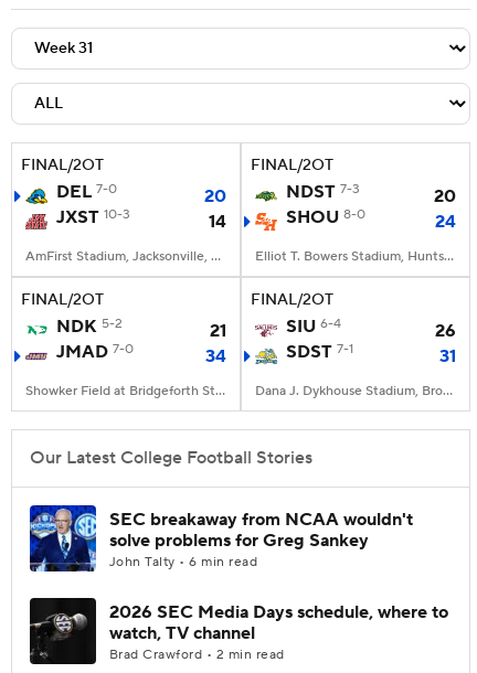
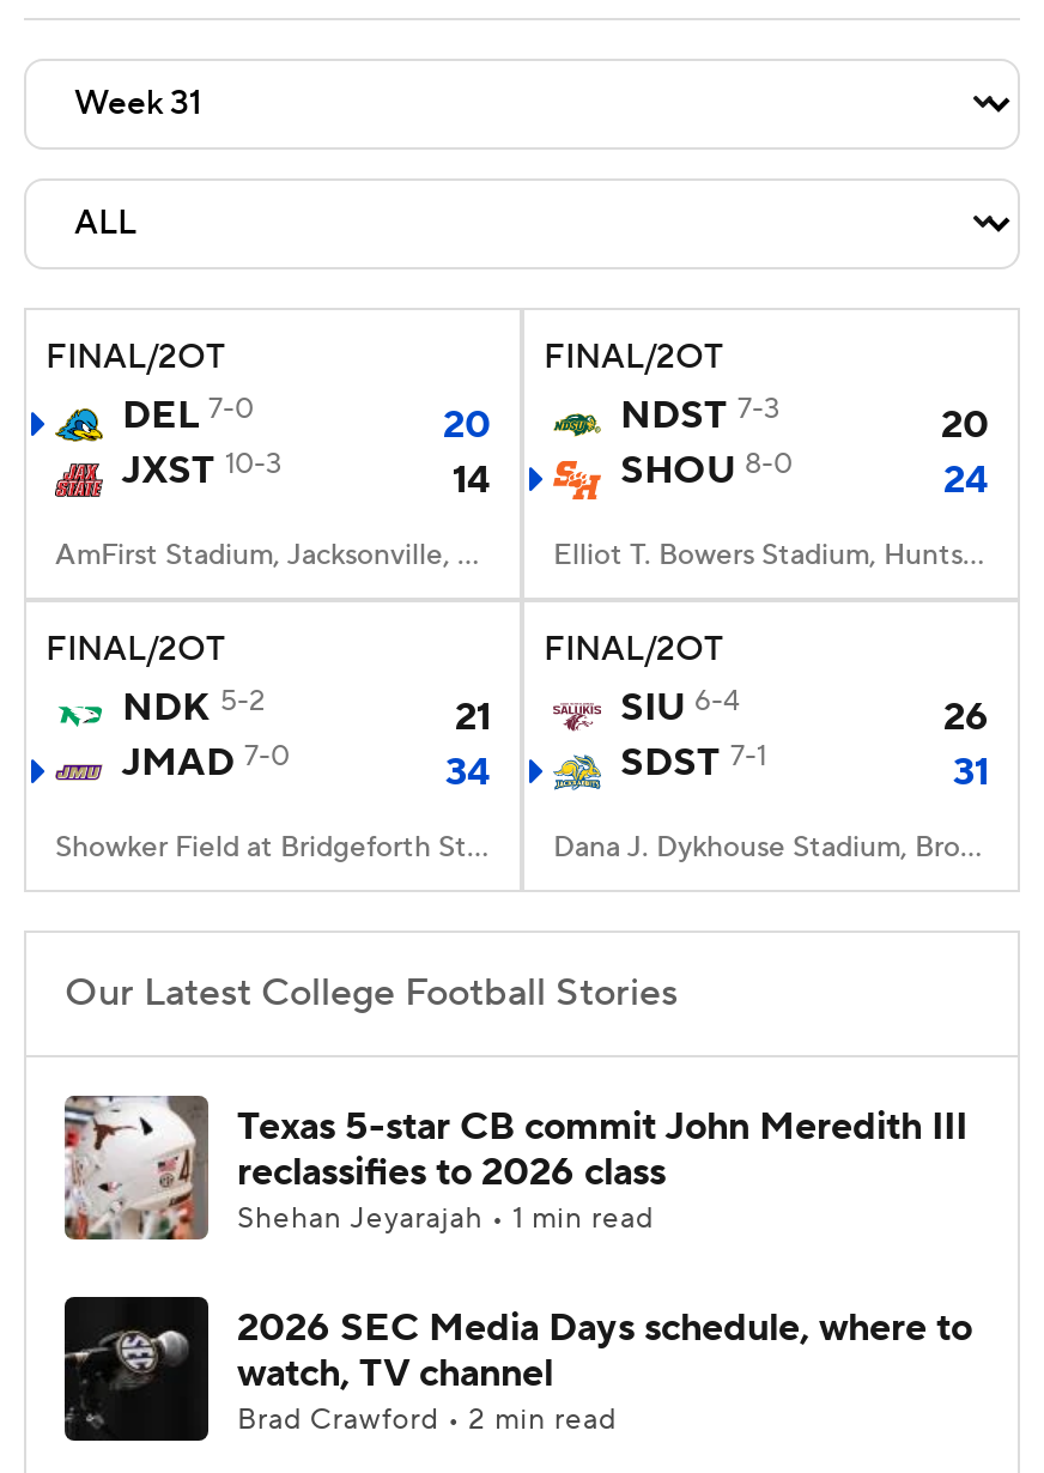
- [image]
- SEC breakaway from NCAA wouldn't
- solve problems for Greg Sankey
- John Talty • 6 min read
+ [image]
+ Texas 5-star CB commit John Meredith III
+ reclassifies to 2026 class
+ Shehan Jeyarajah • 1 min read
